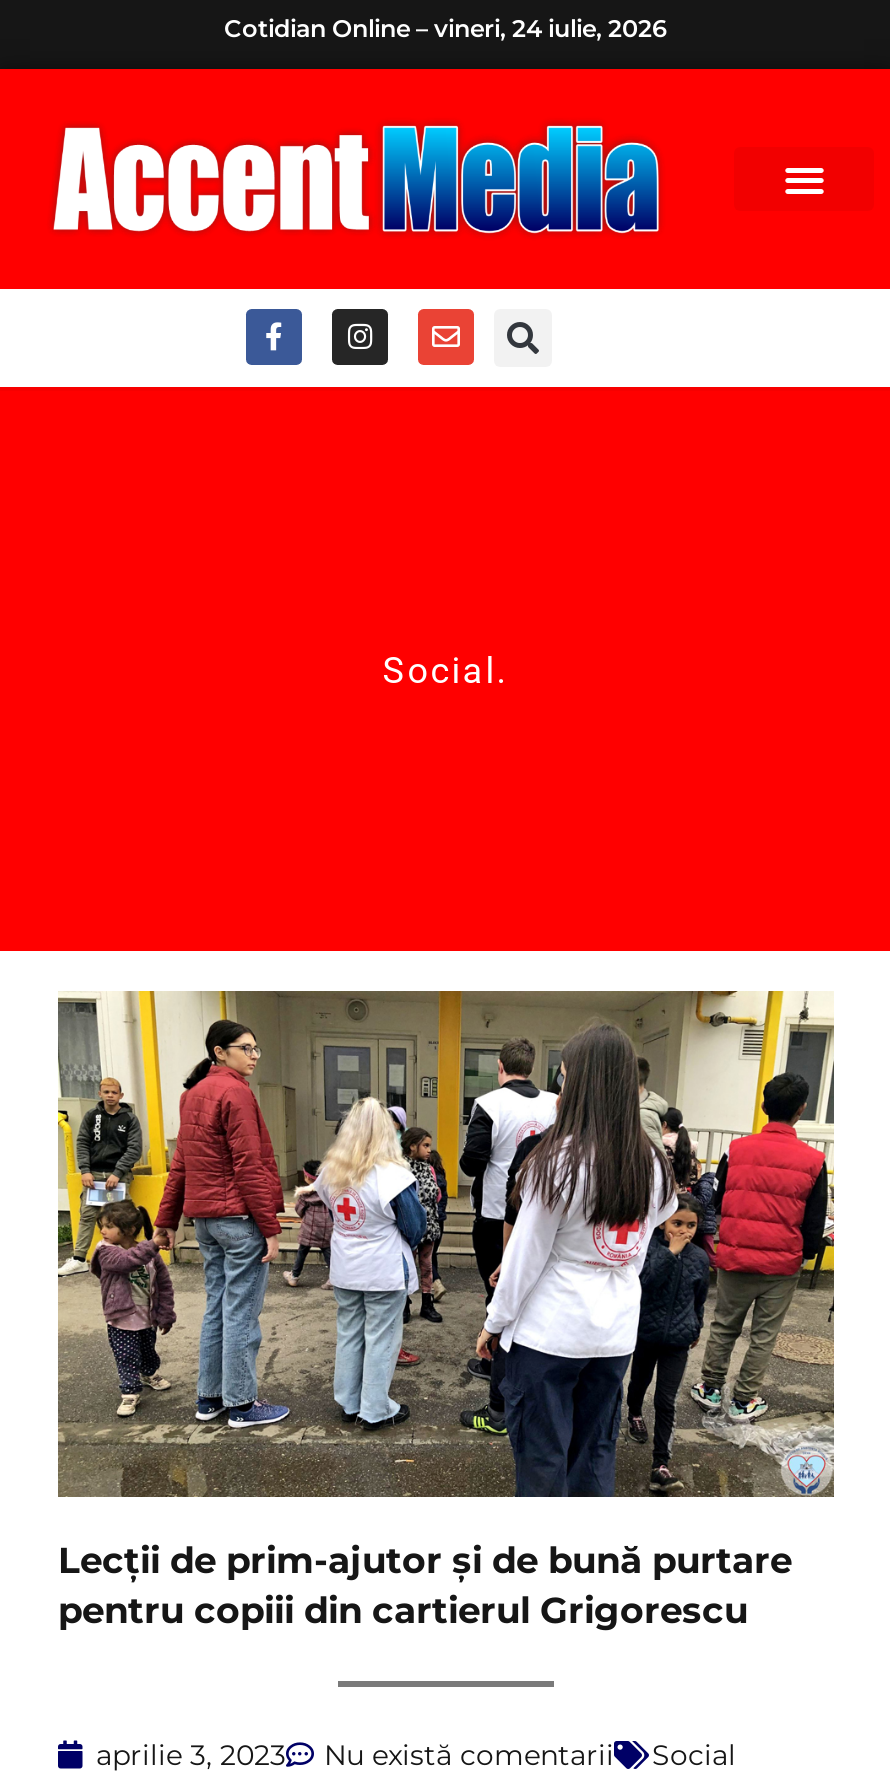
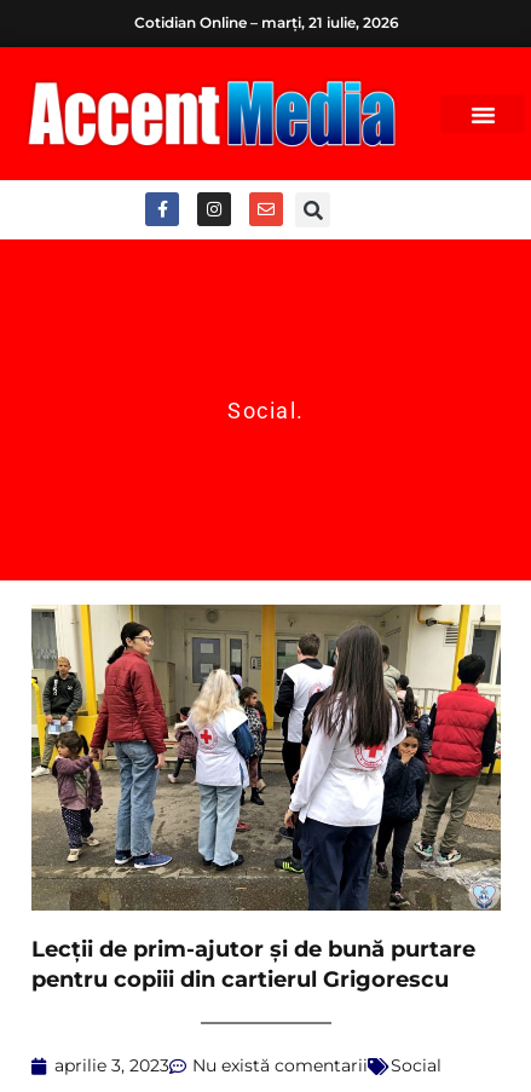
- Cotidian Online – vineri, 24 iulie, 2026
+ Cotidian Online – marți, 21 iulie, 2026
